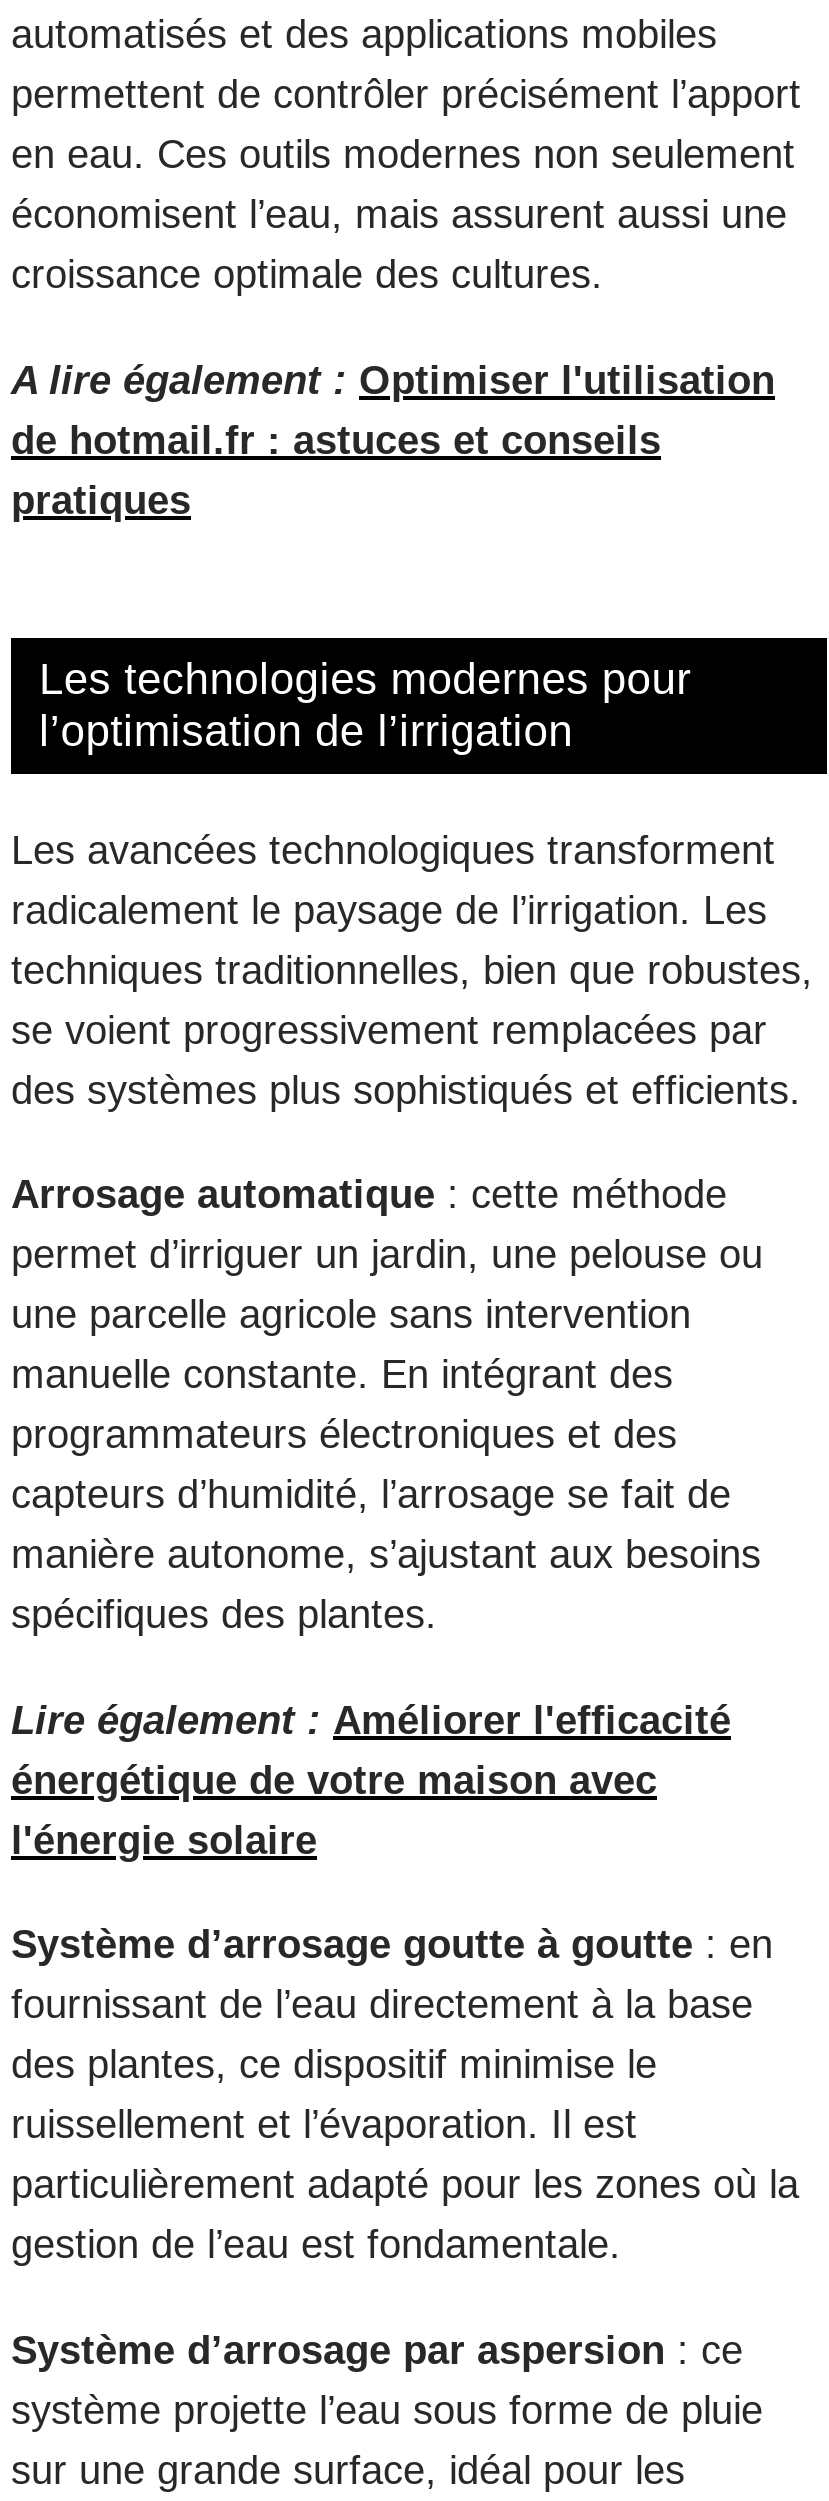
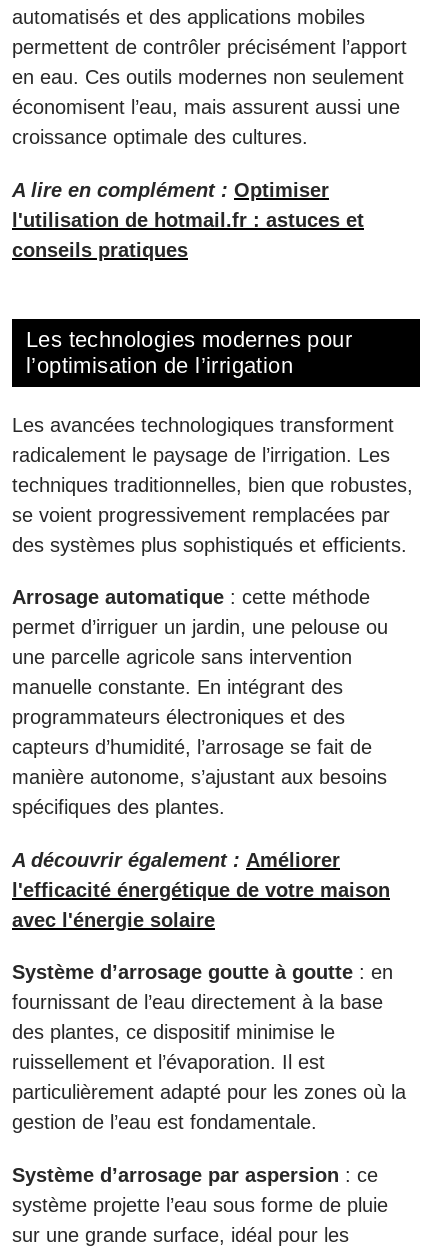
- A lire également : Optimiser l'utilisation
- de hotmail.fr : astuces et conseils
- pratiques
+ A lire en complément : Optimiser
+ l'utilisation de hotmail.fr : astuces et
+ conseils pratiques

- Lire également : Améliorer l'efficacité
- énergétique de votre maison avec
- l'énergie solaire
+ A découvrir également : Améliorer
+ l'efficacité énergétique de votre maison
+ avec l'énergie solaire
